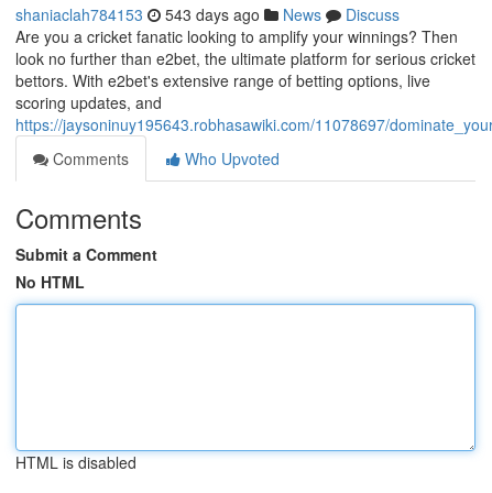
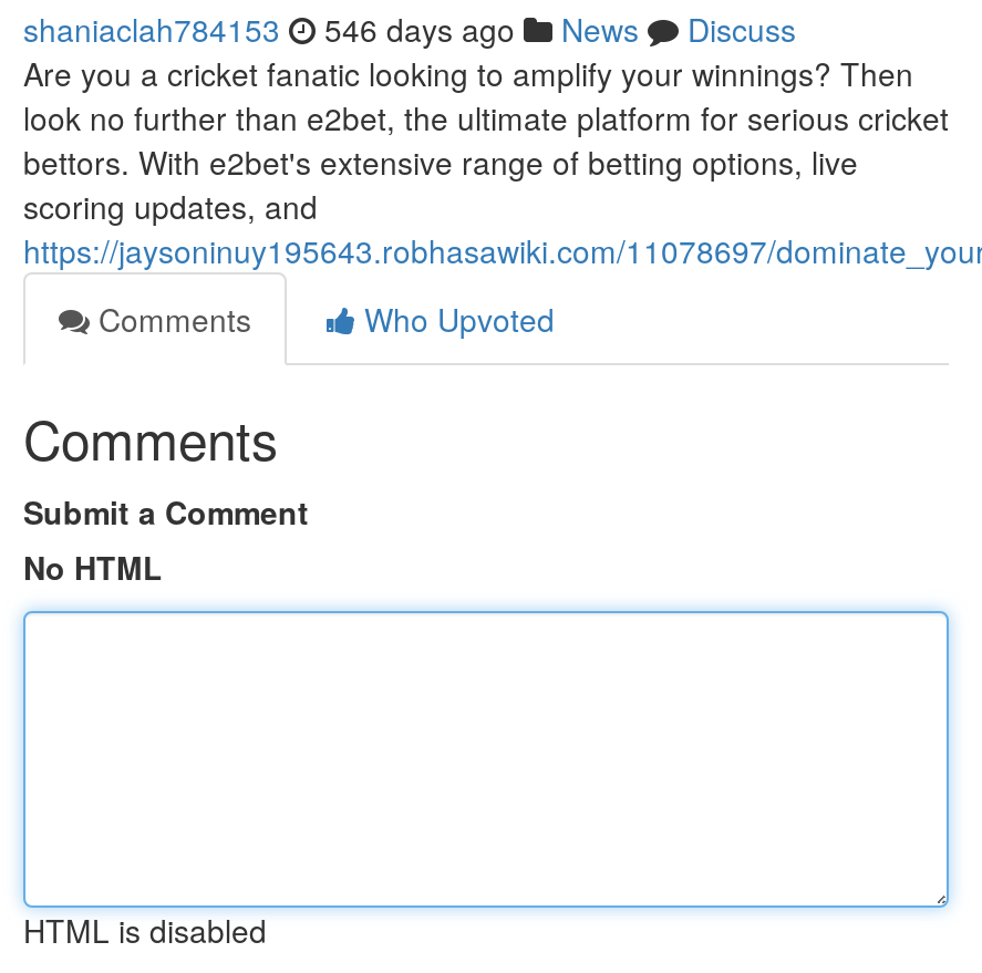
- shaniaclah784153 543 days ago News Discuss
+ shaniaclah784153 546 days ago News Discuss
